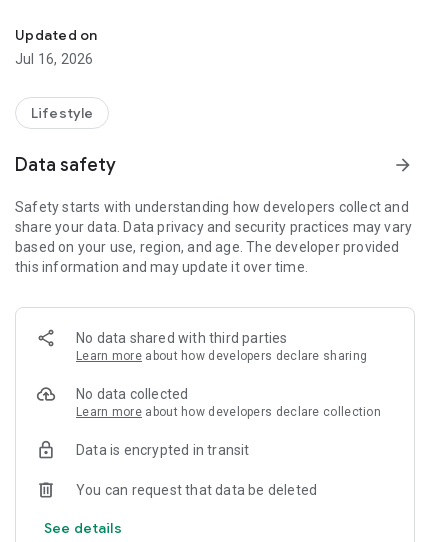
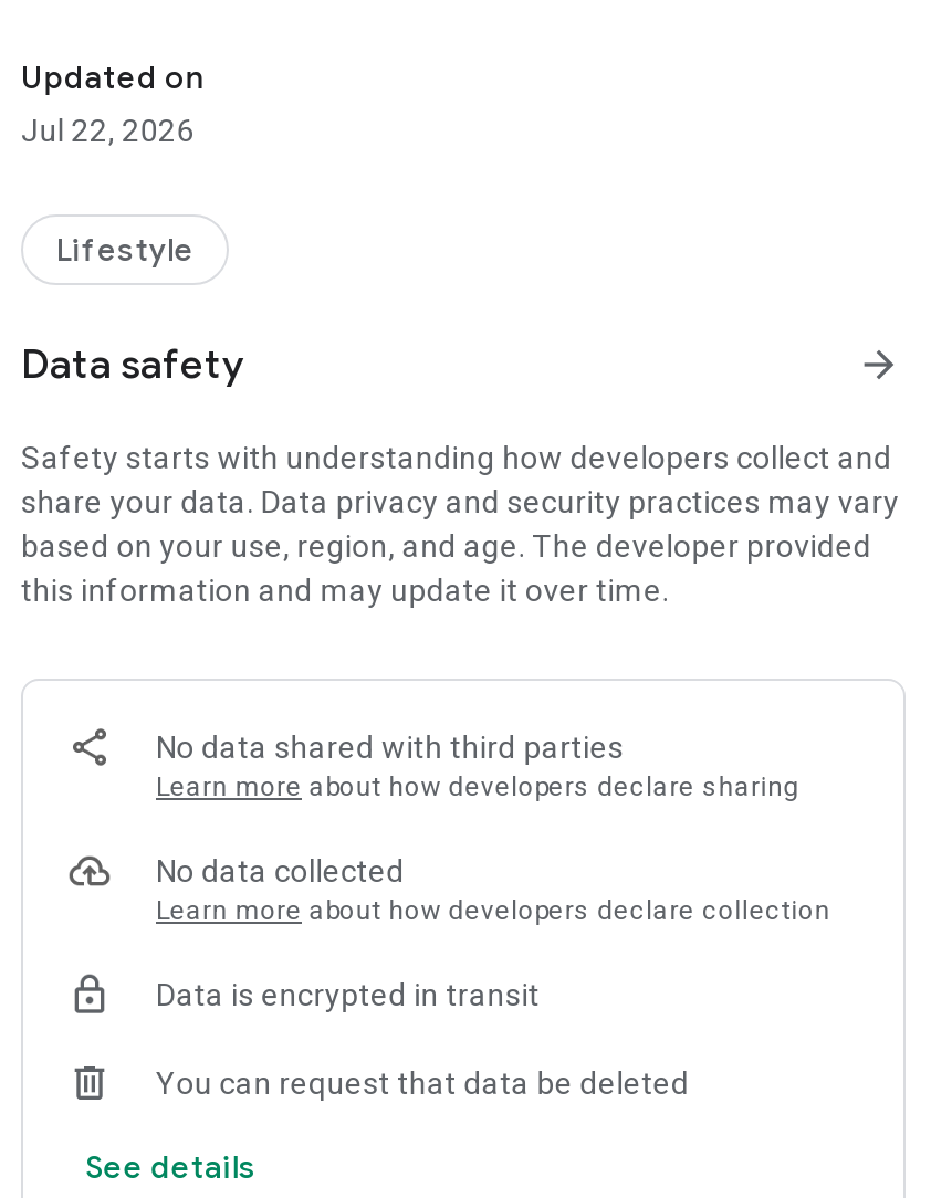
- Jul 16, 2026
+ Jul 22, 2026
